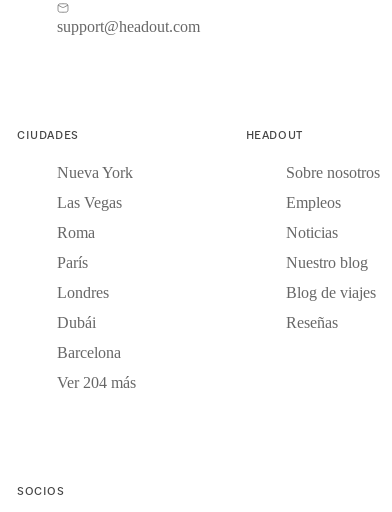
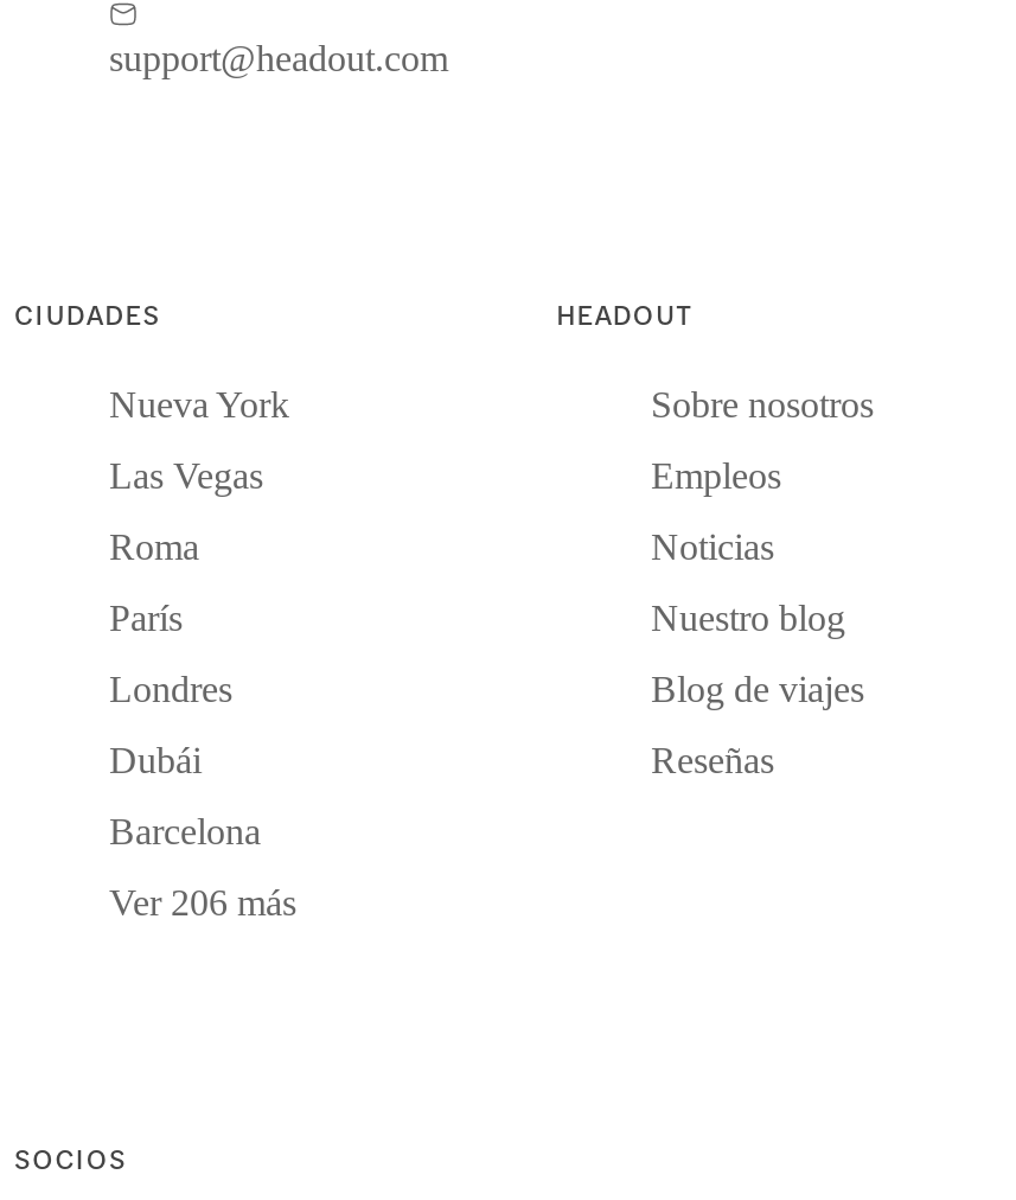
- Ver 204 más
+ Ver 206 más
